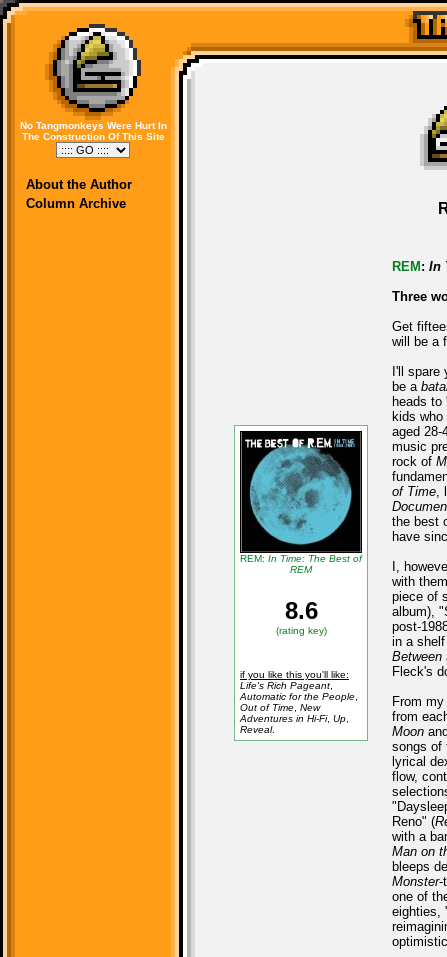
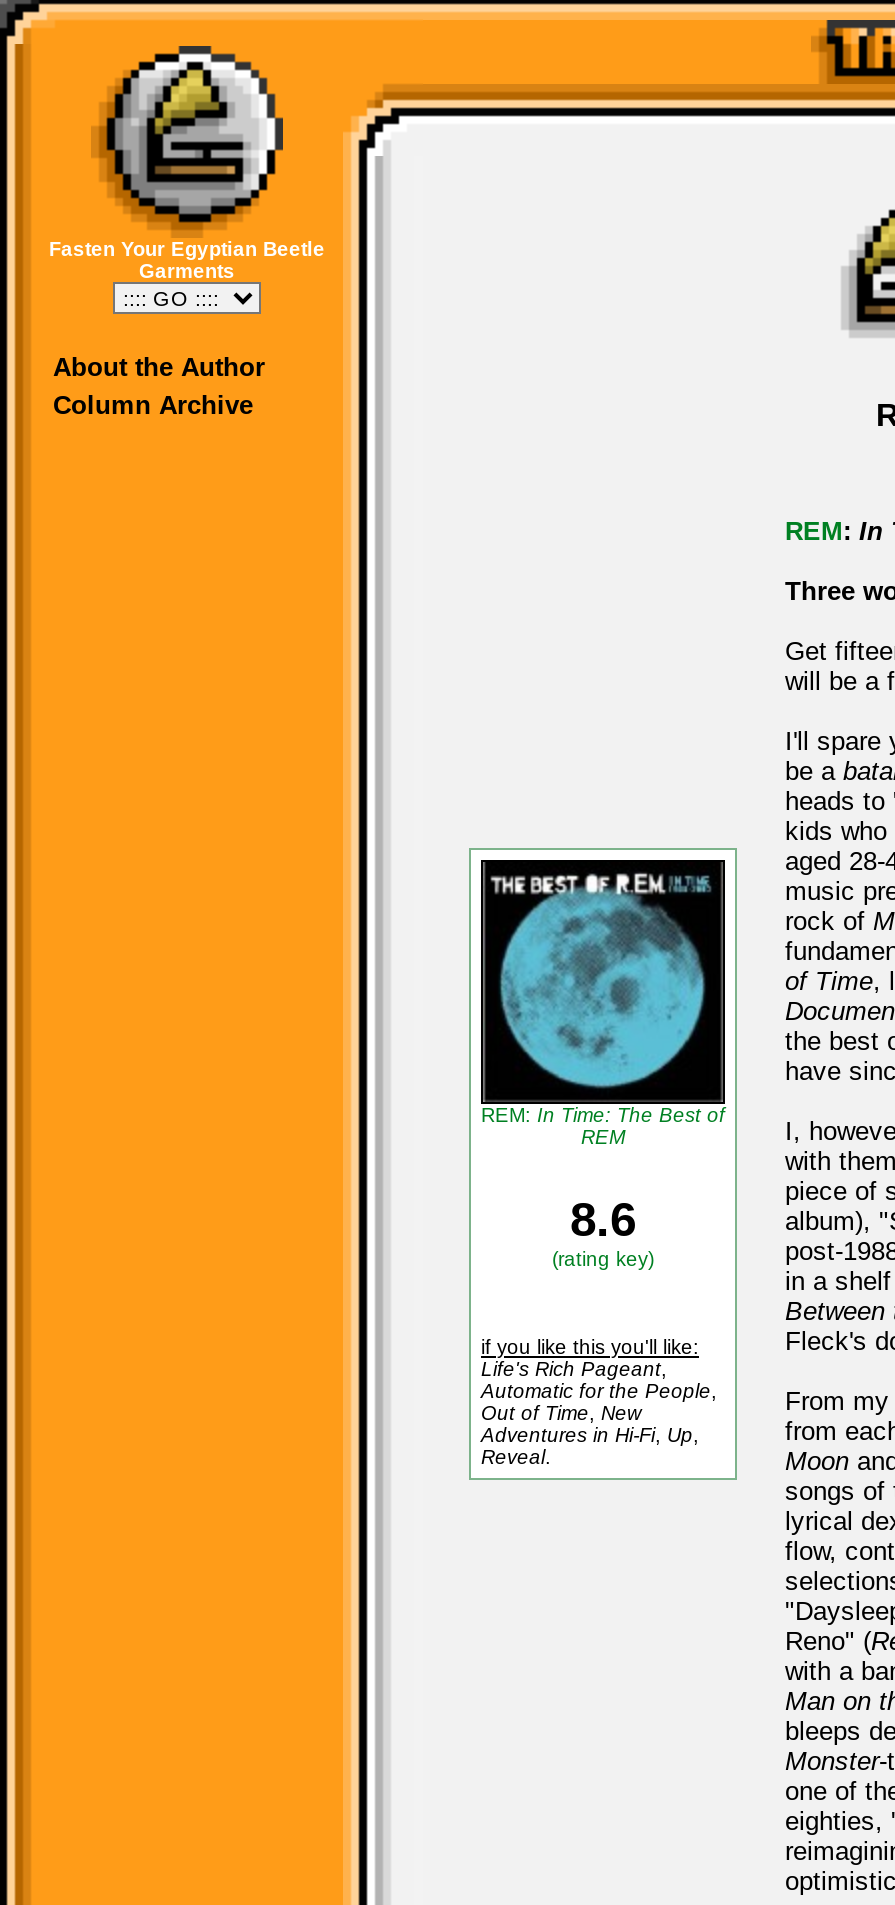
- No Tangmonkeys Were Hurt In
- The Construction Of This Site
+ Fasten Your Egyptian Beetle
+ Garments
